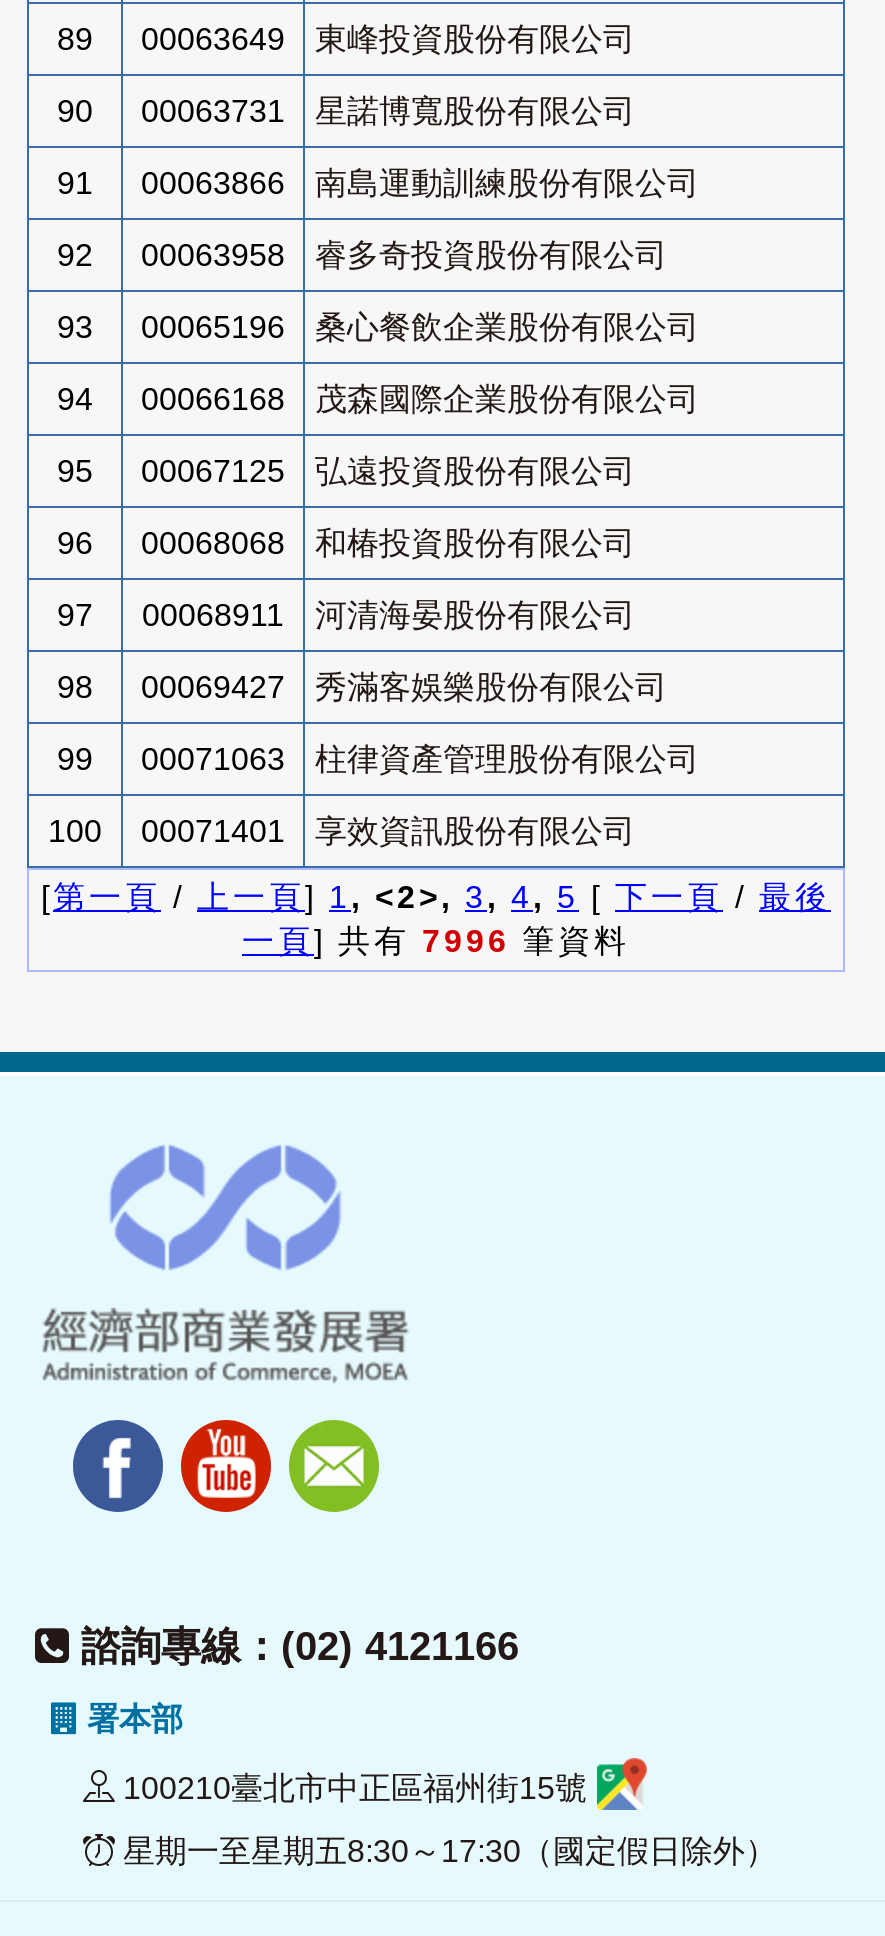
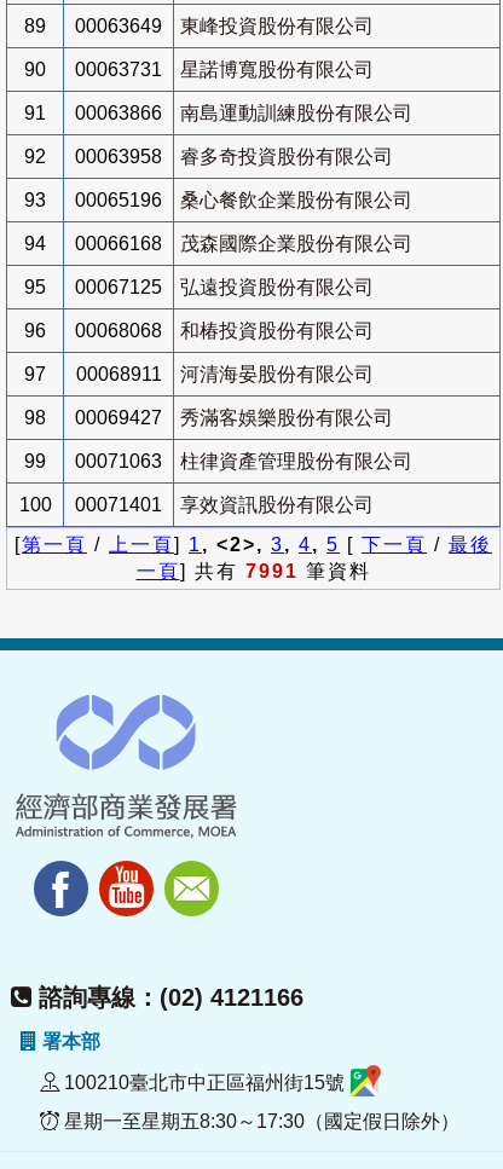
- 一頁] 共有7996筆資料
+ 一頁] 共有7991筆資料
